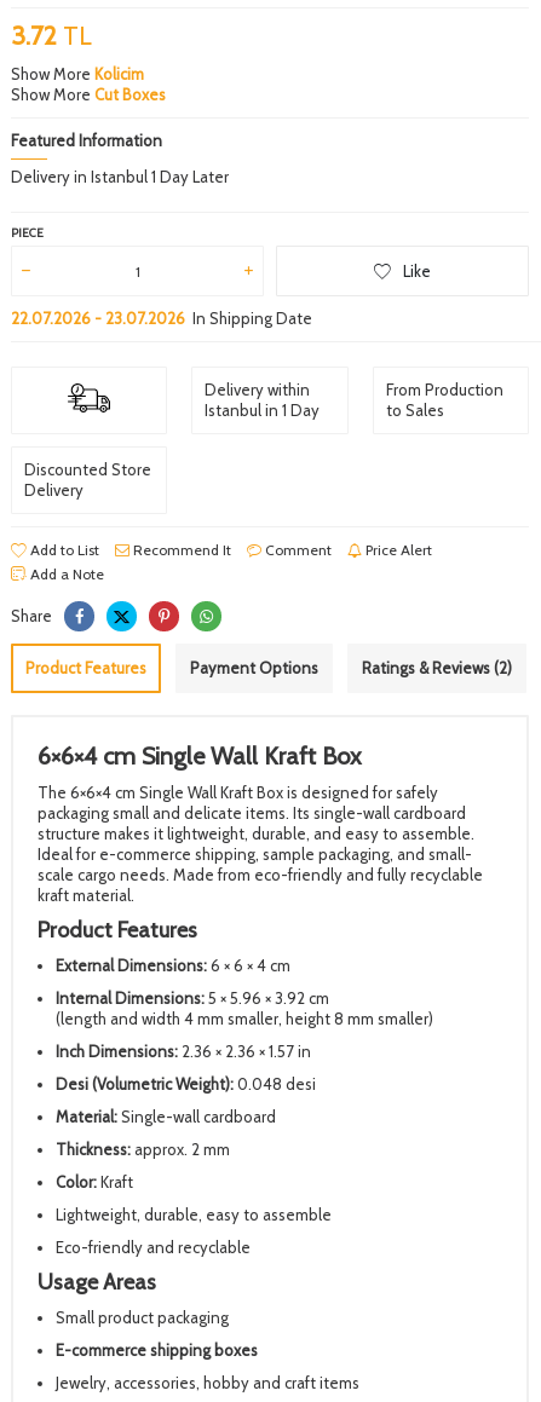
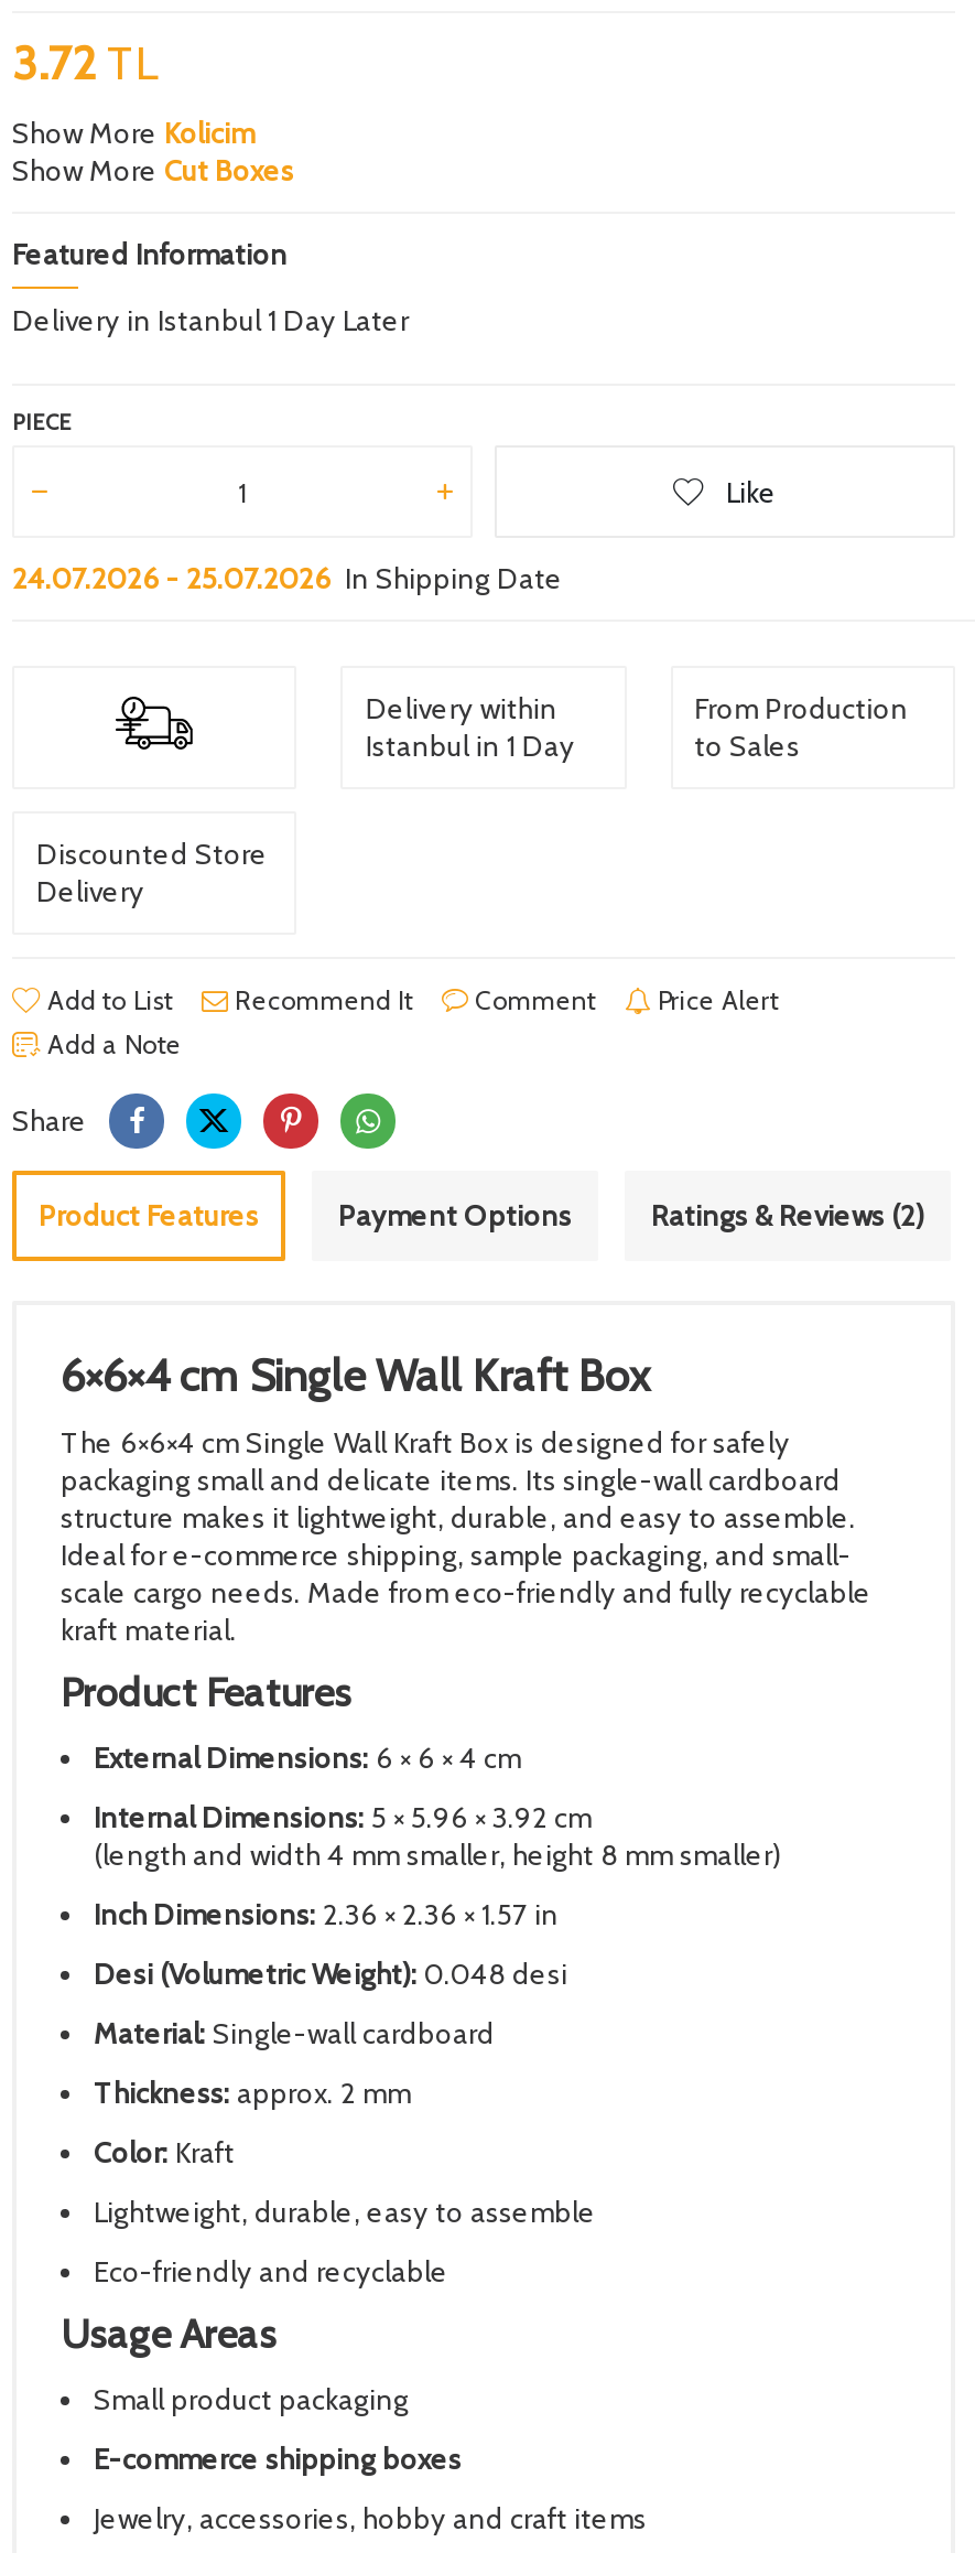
- 22.07.2026 - 23.07.2026 In Shipping Date
+ 24.07.2026 - 25.07.2026 In Shipping Date
